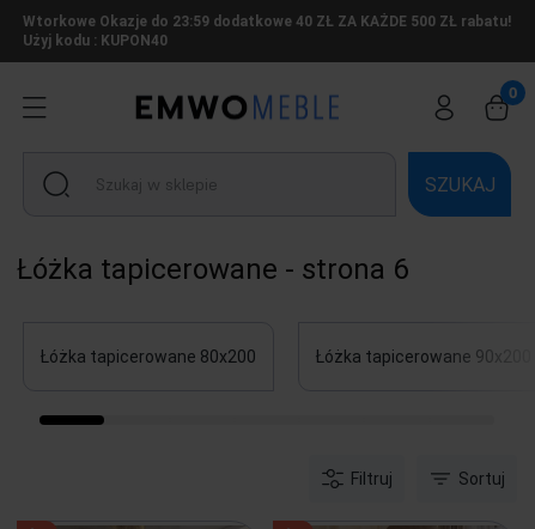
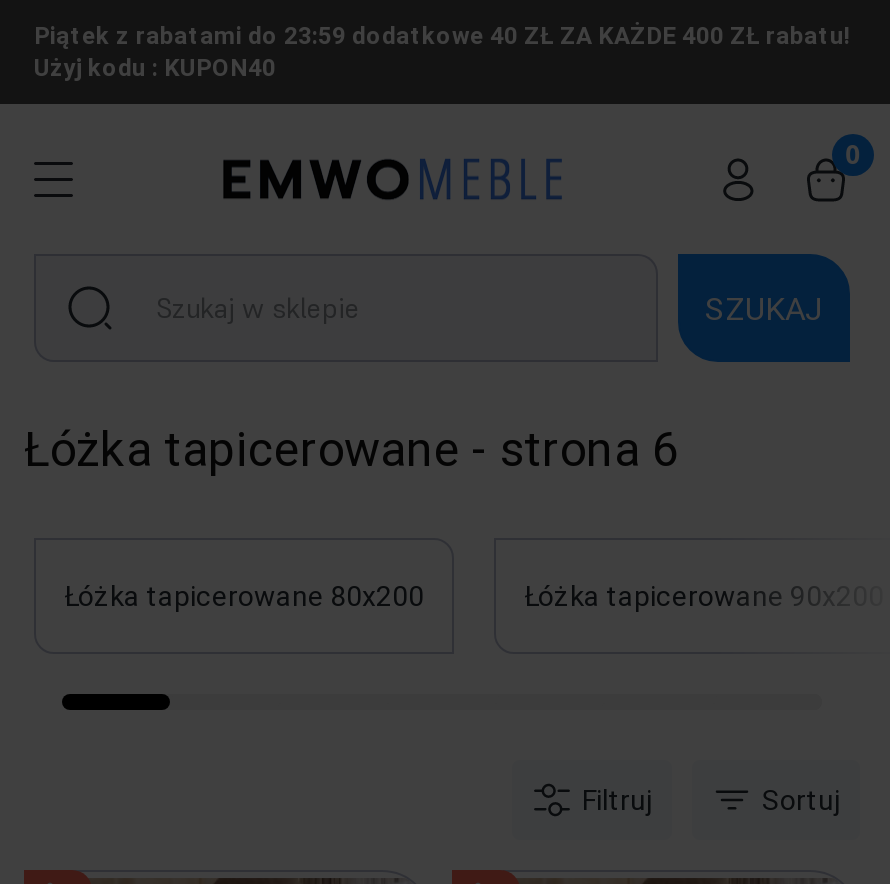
- Wtorkowe Okazje do 23:59 dodatkowe 40 ZŁ ZA KAŻDE 500 ZŁ rabatu!
+ Piątek z rabatami do 23:59 dodatkowe 40 ZŁ ZA KAŻDE 400 ZŁ rabatu!
